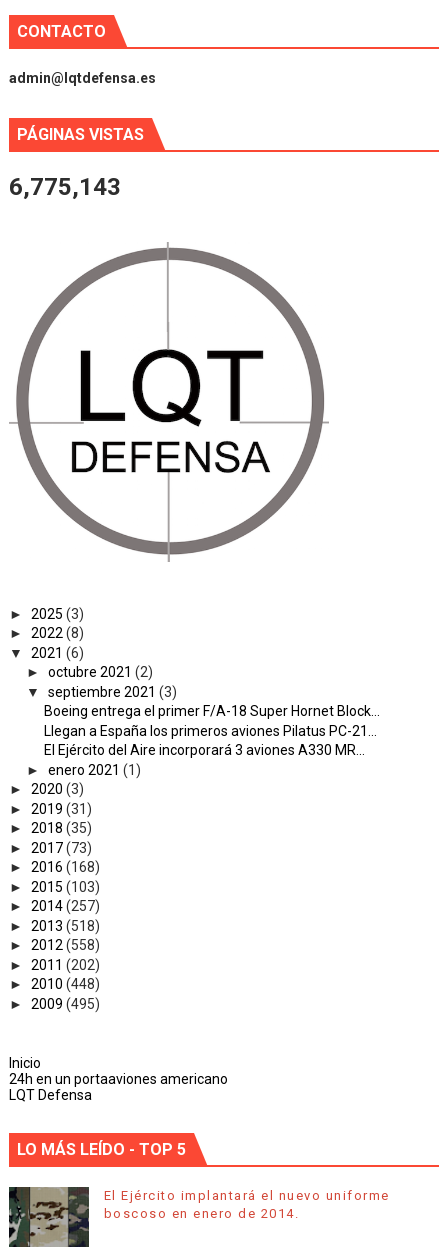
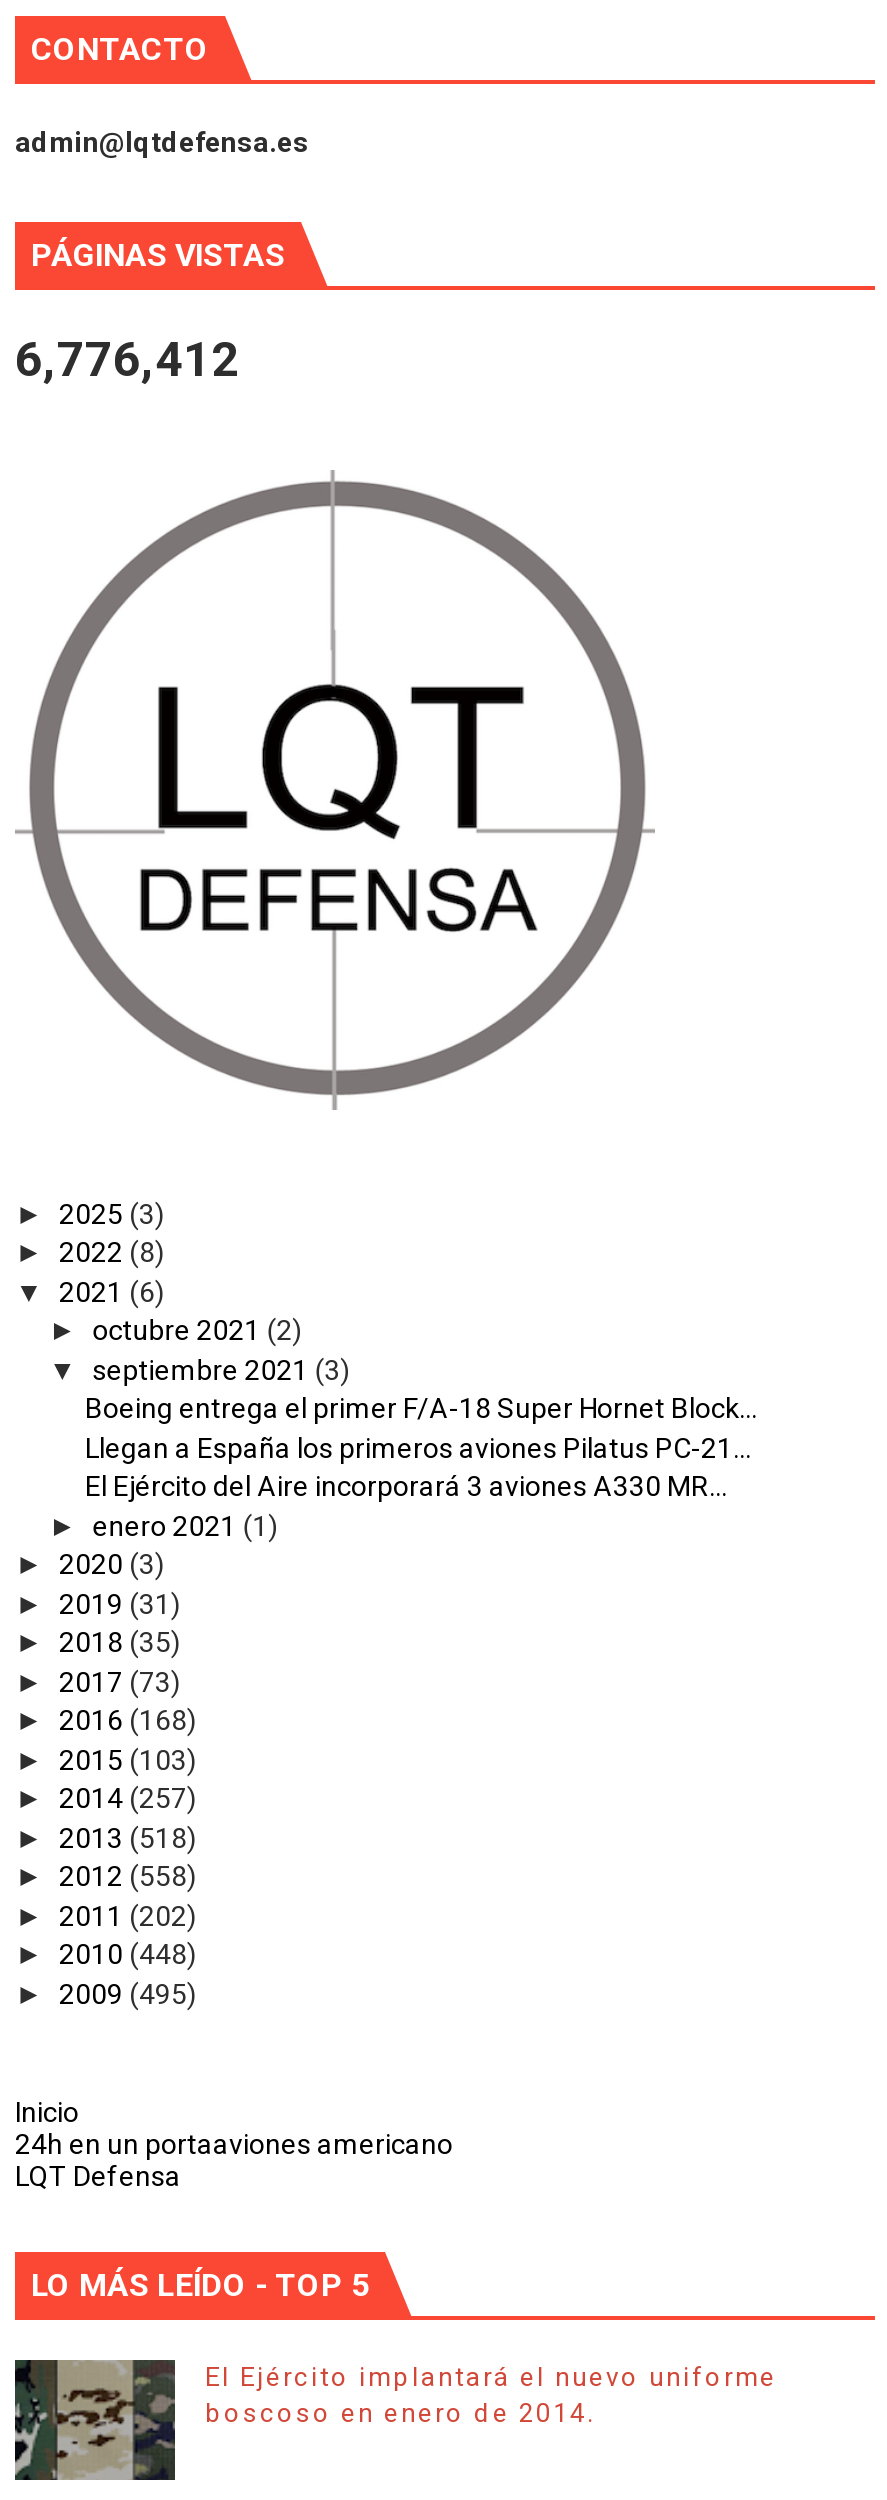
- 6,775,143
+ 6,776,412
